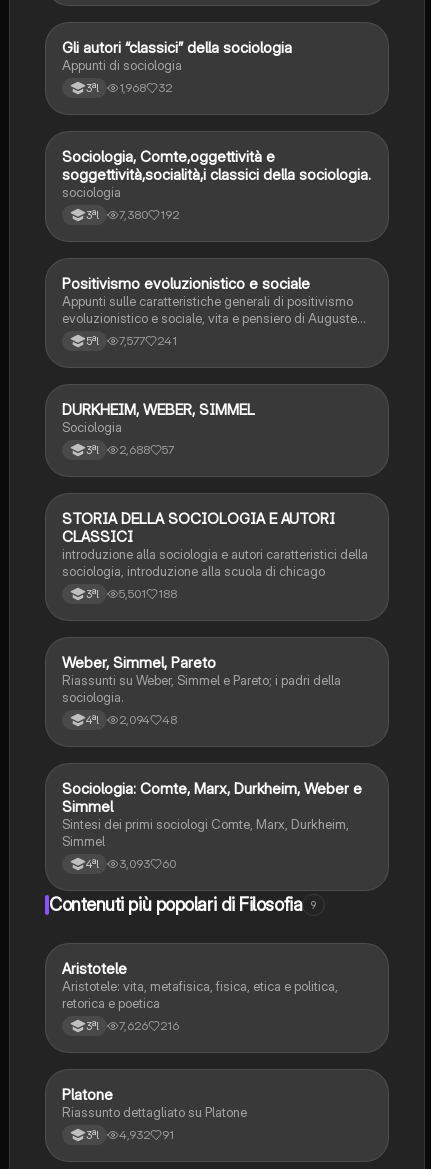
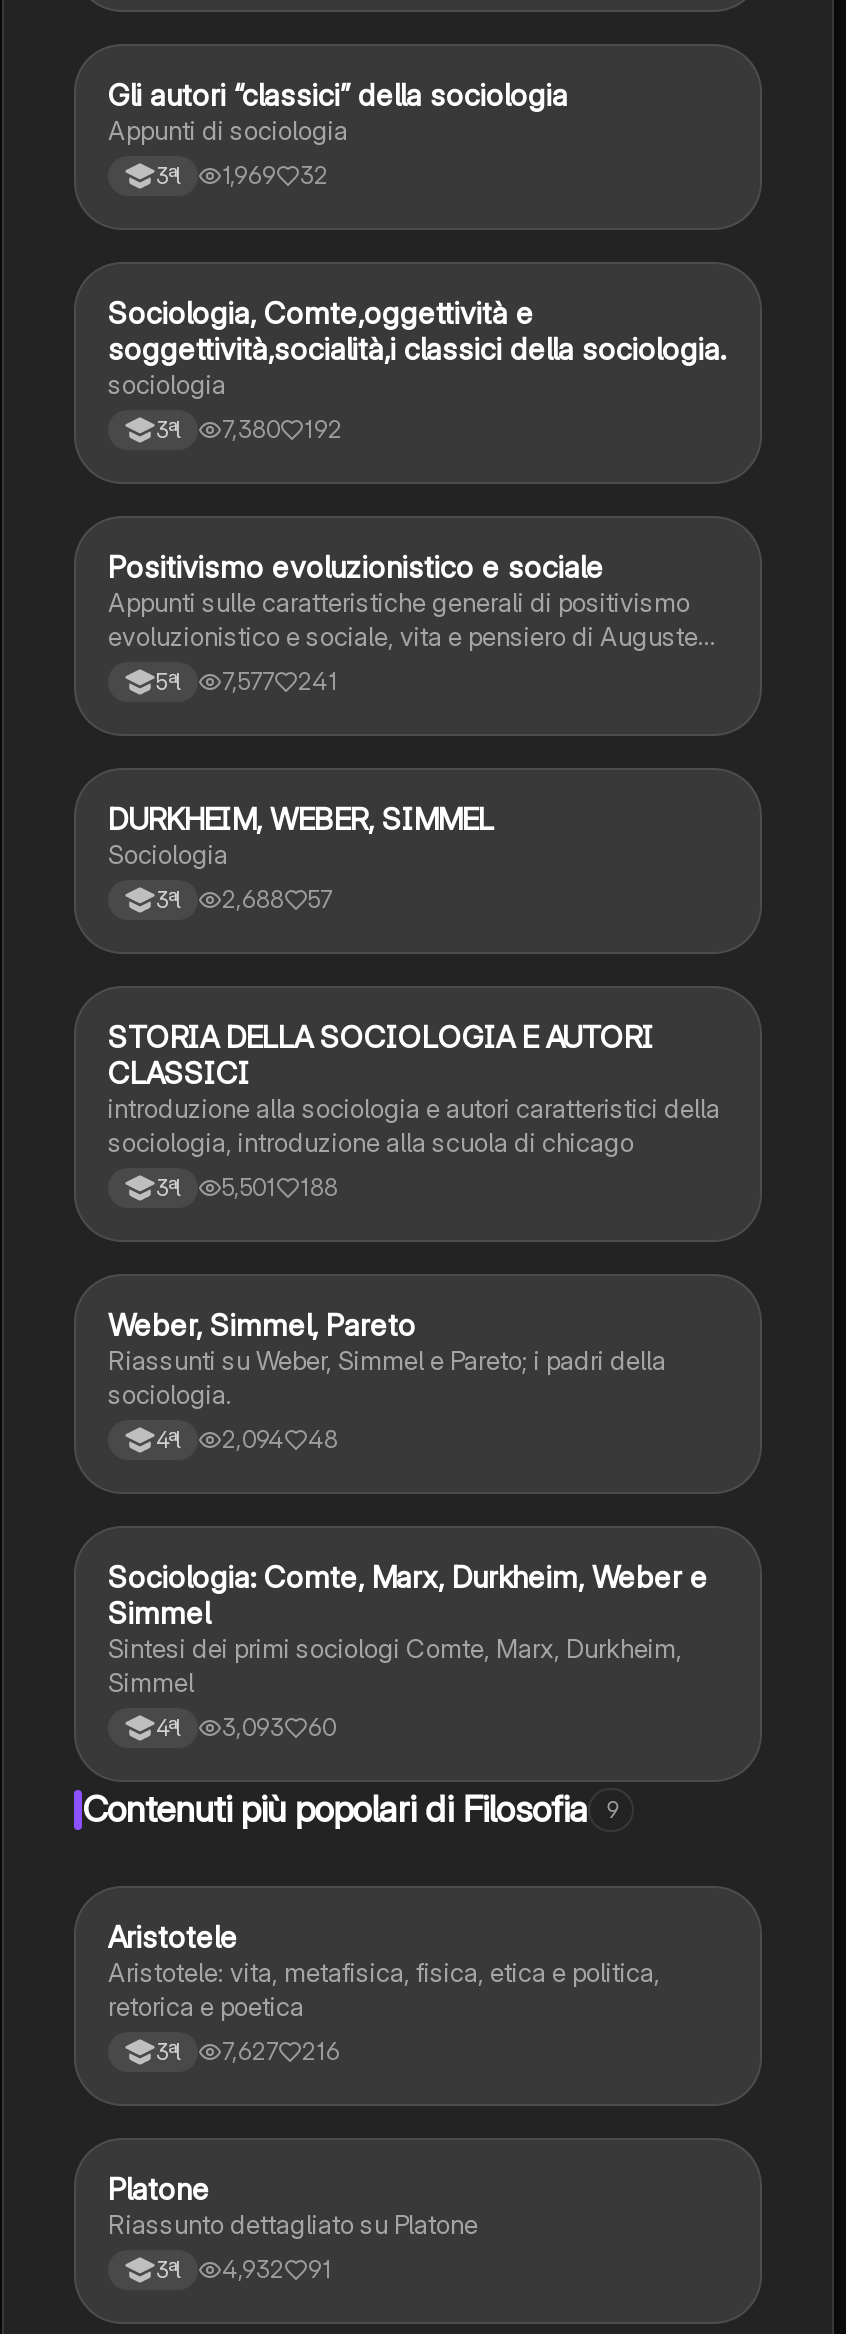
- 3ªl 1,968 32
+ 3ªl 1,969 32

- 3ªl 7,626 216
+ 3ªl 7,627 216
